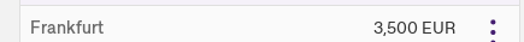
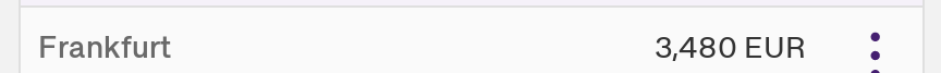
- 3,500 EUR
+ 3,480 EUR
